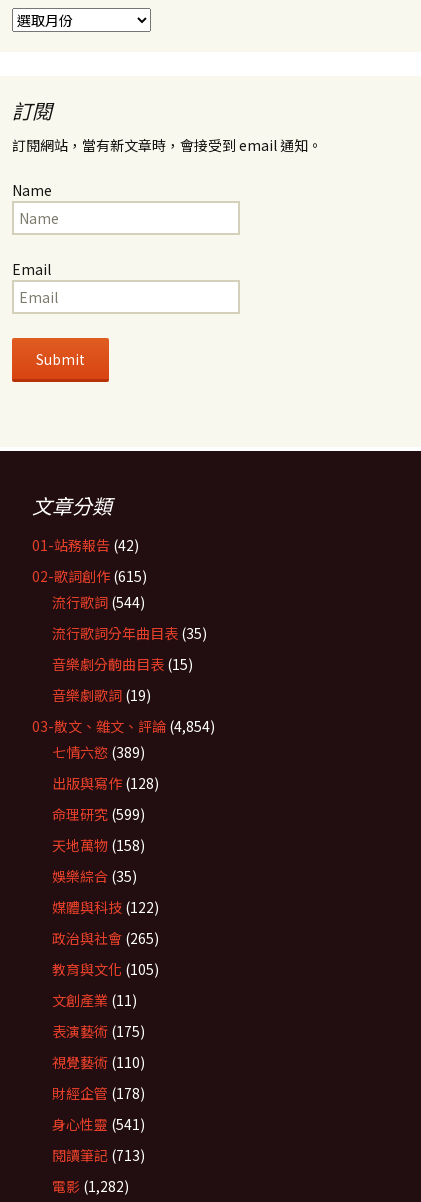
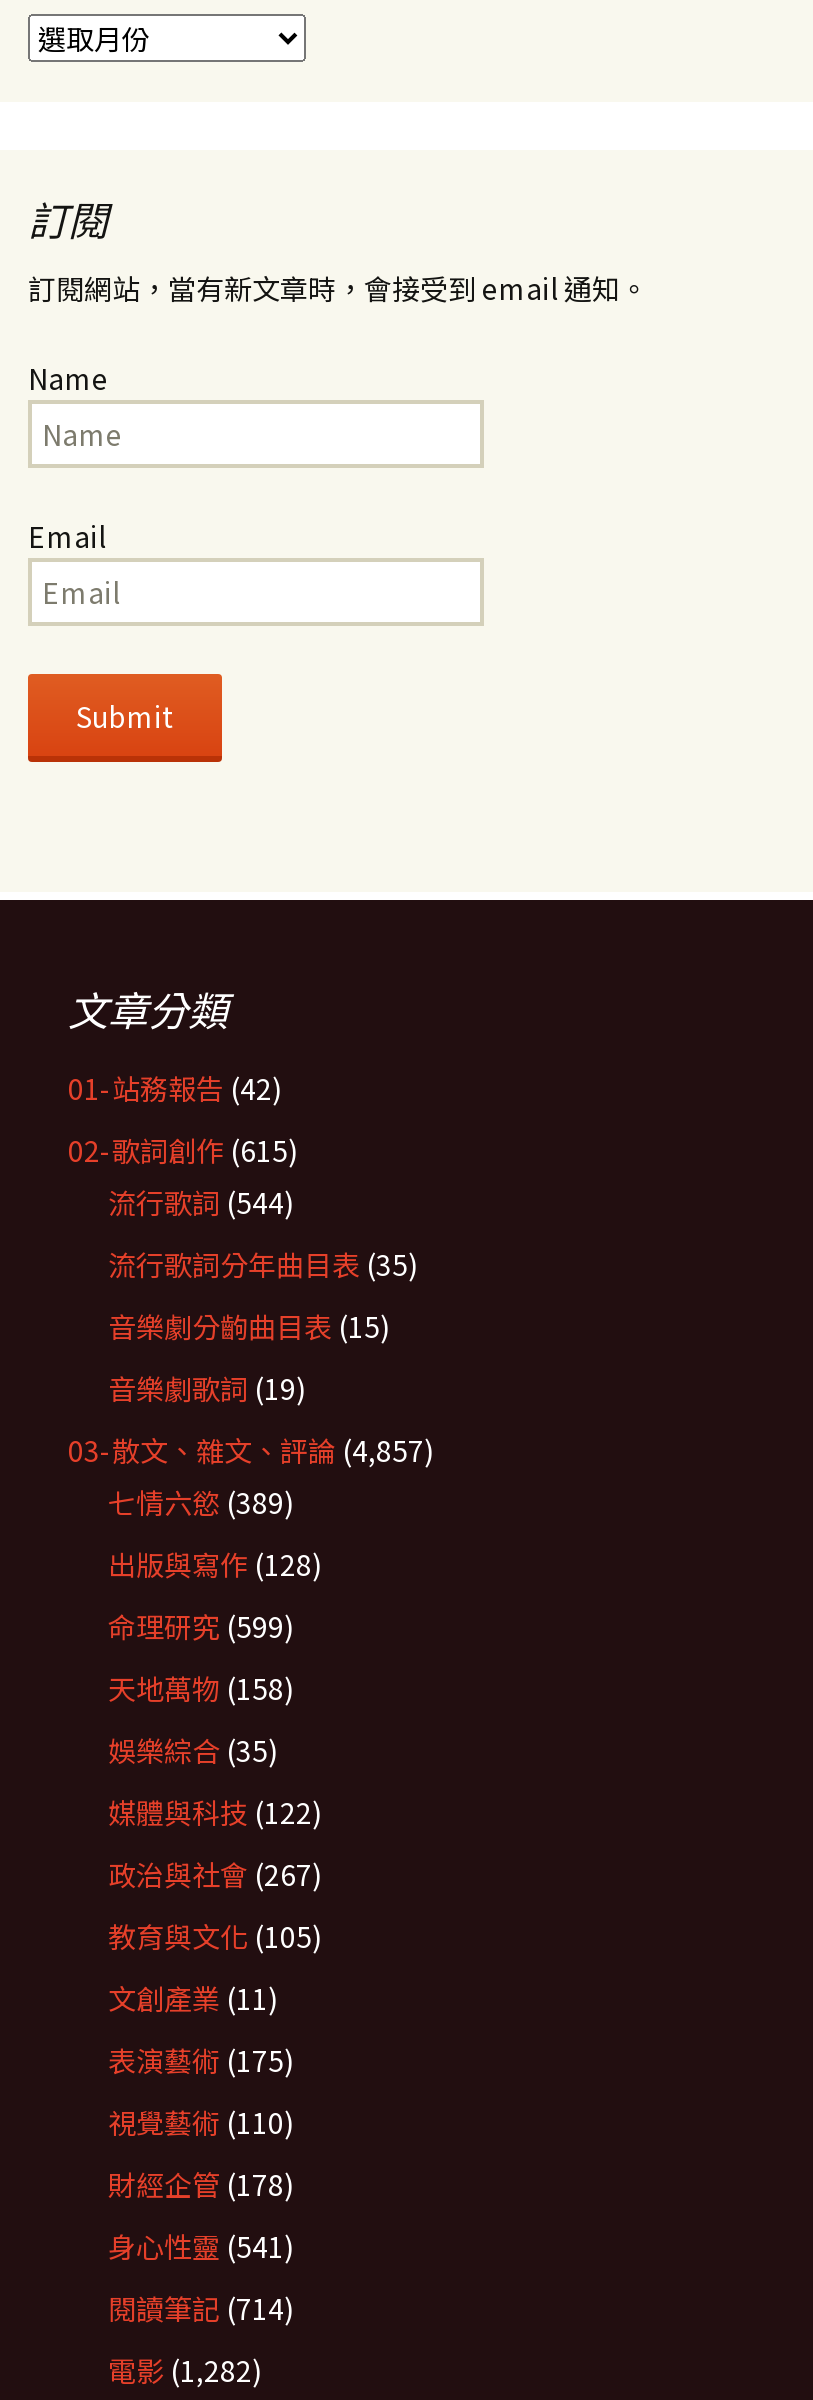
- 03-散文、雜文、評論(4,854)
+ 03-散文、雜文、評論(4,857)

- 政治與社會(265)
+ 政治與社會(267)

- 閱讀筆記(713)
+ 閱讀筆記(714)
